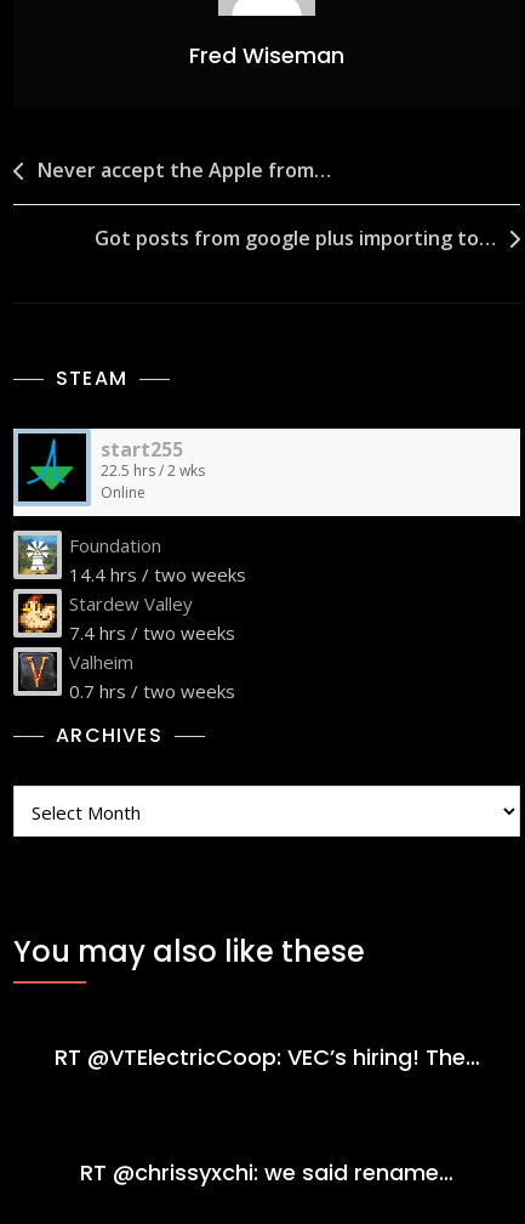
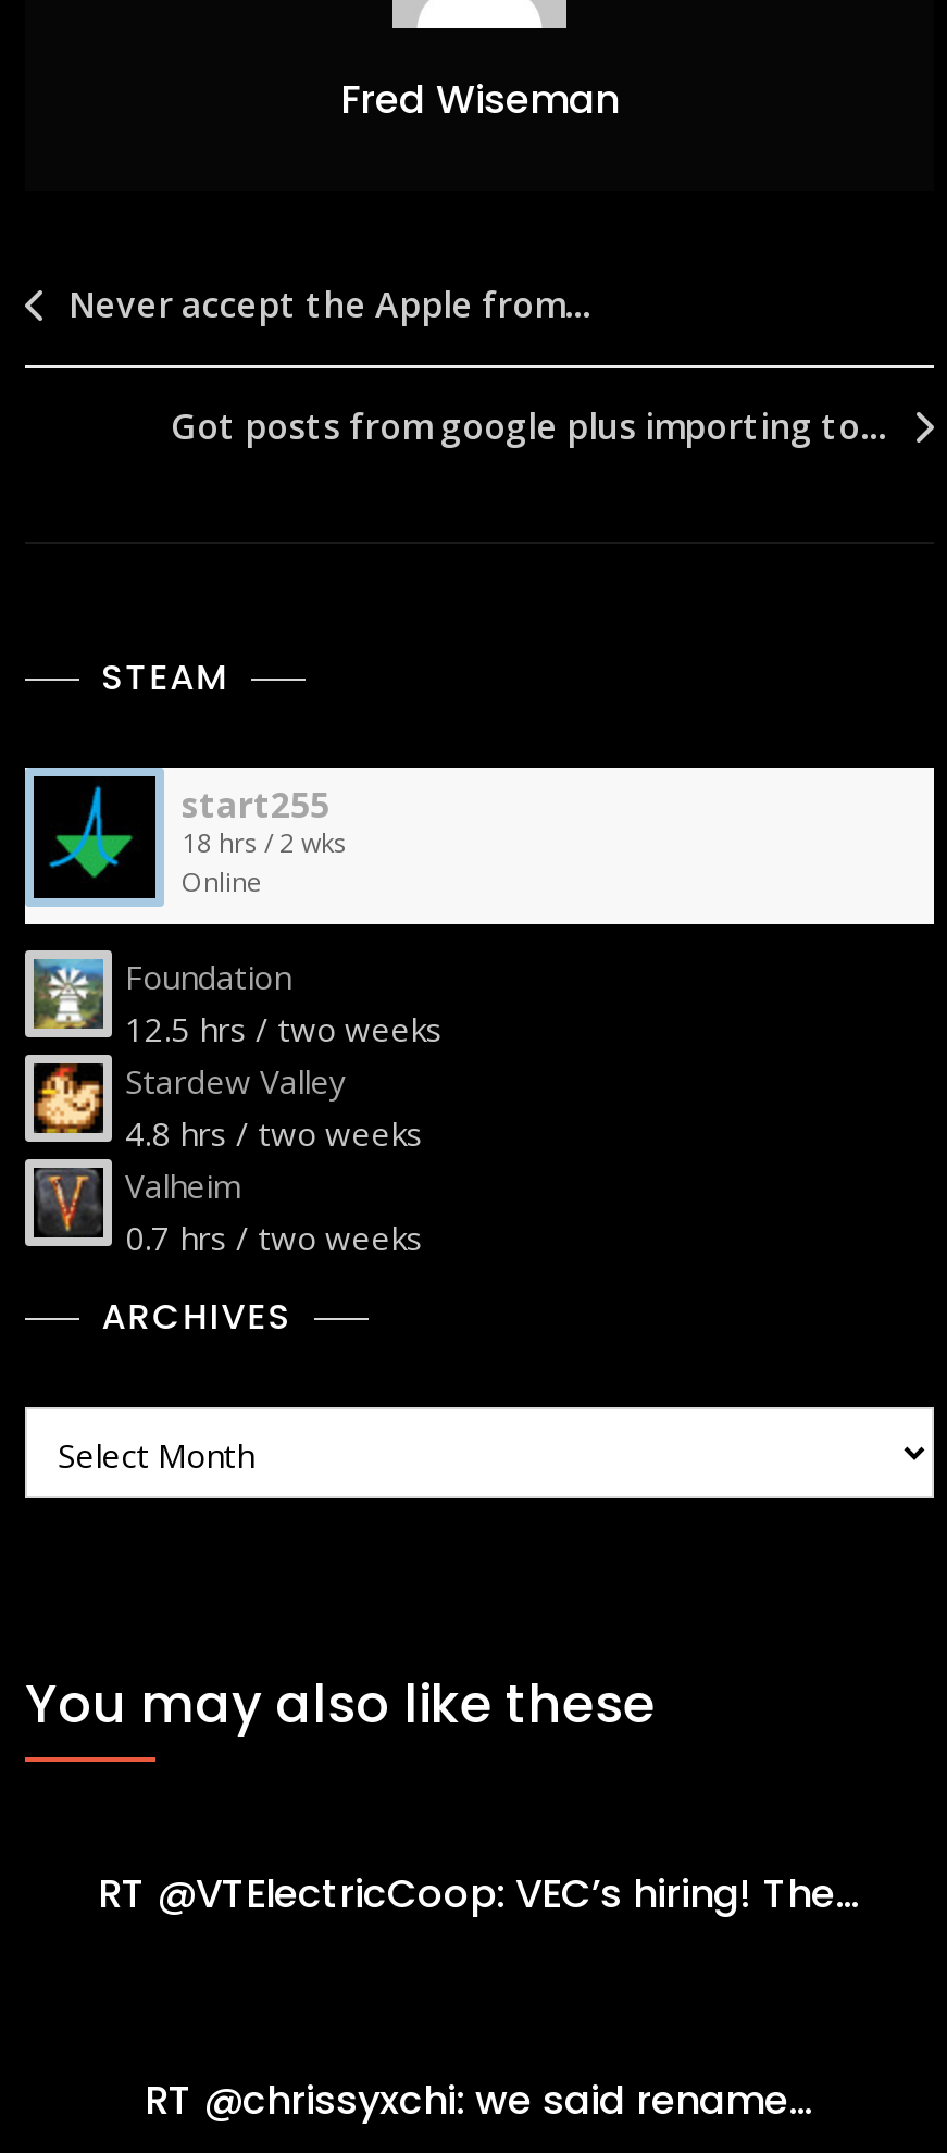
- 22.5 hrs / 2 wks
+ 18 hrs / 2 wks

- 14.4 hrs / two weeks
+ 12.5 hrs / two weeks

- 7.4 hrs / two weeks
+ 4.8 hrs / two weeks
